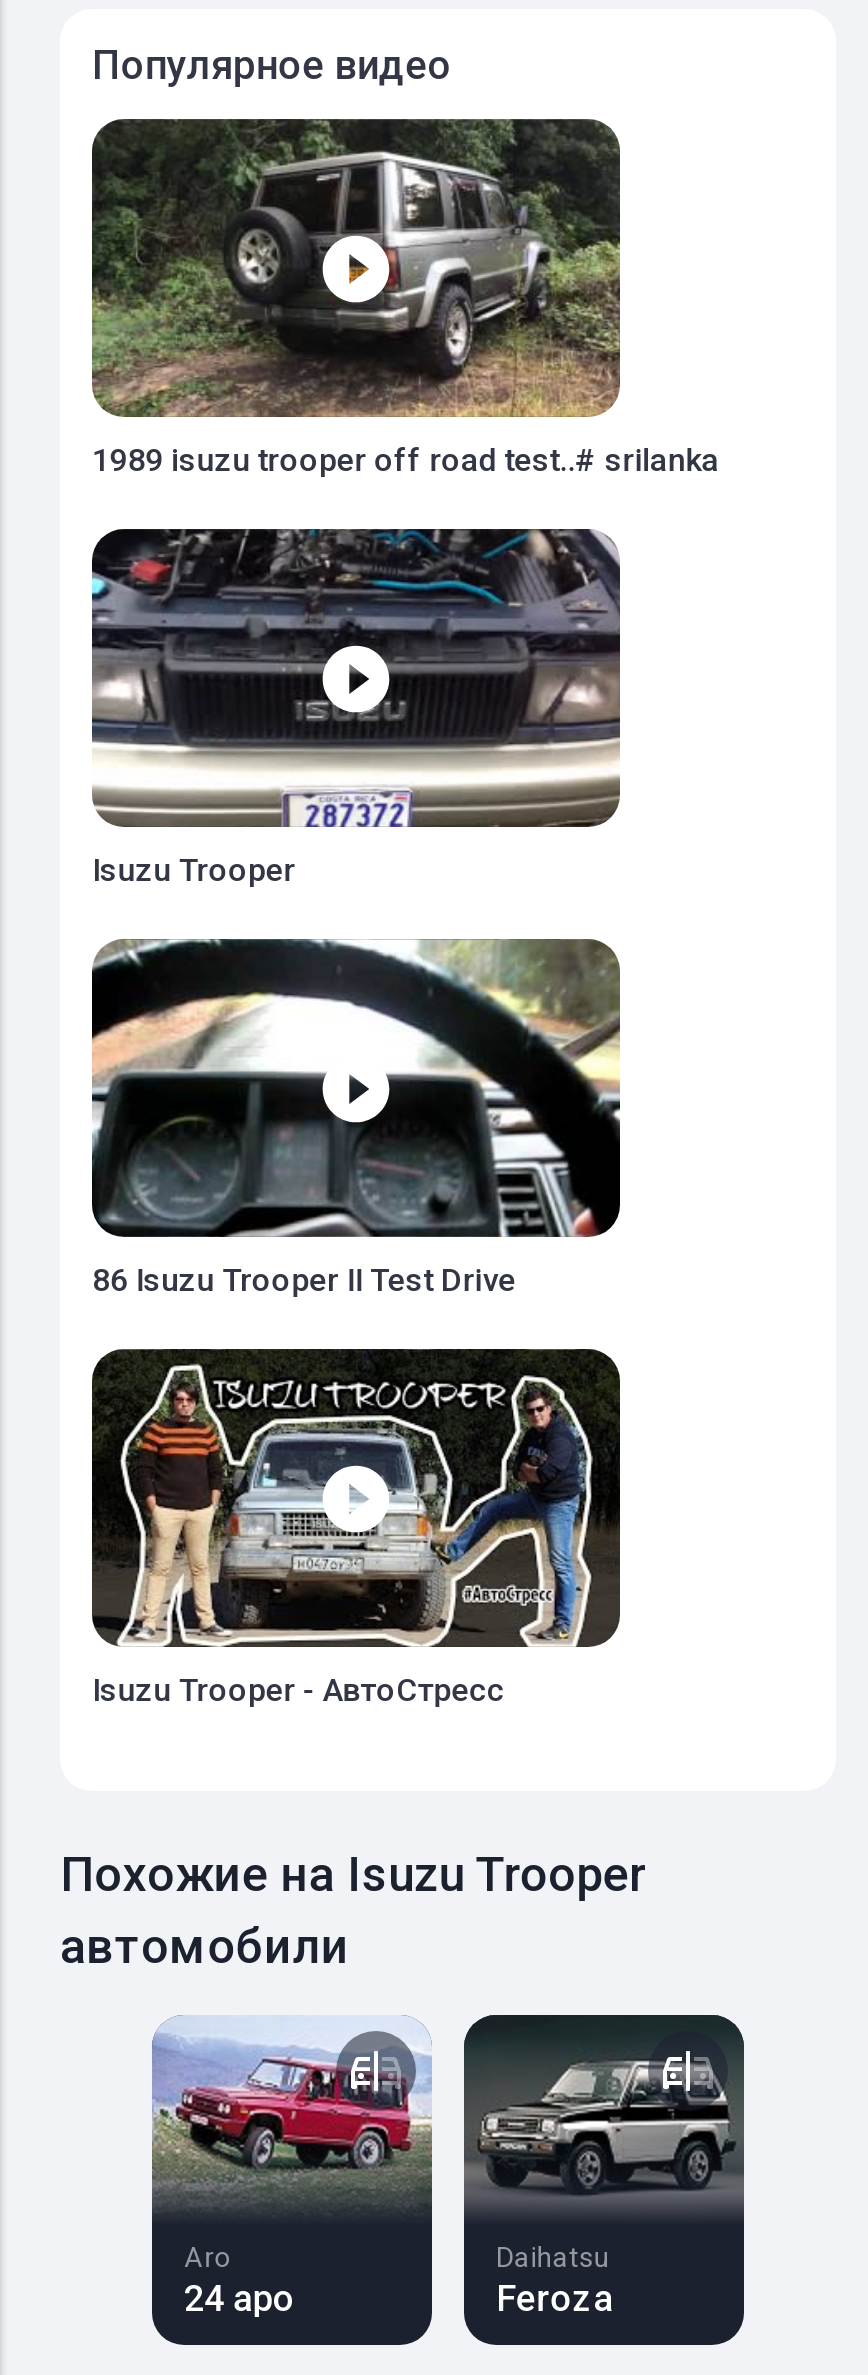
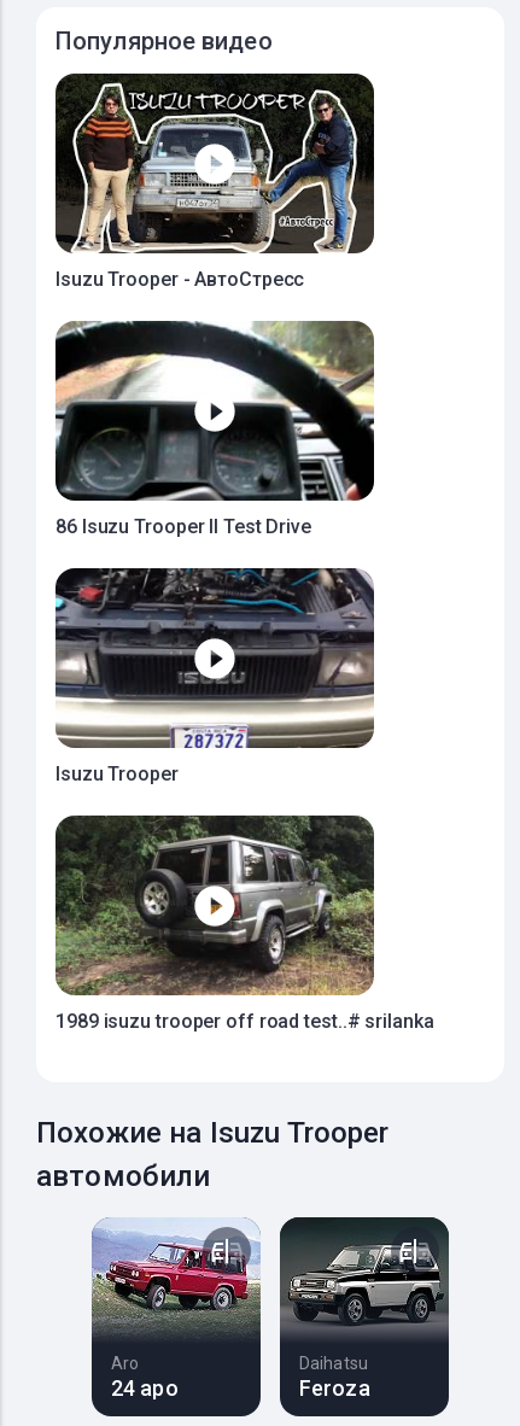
moved down: [image] | 1989 isuzu trooper off road test..# srilanka

moved down: [image] | Isuzu Trooper

moved down: [image] | 86 Isuzu Trooper II Test Drive

moved up: [image] | Isuzu Trooper - АвтоСтресс
